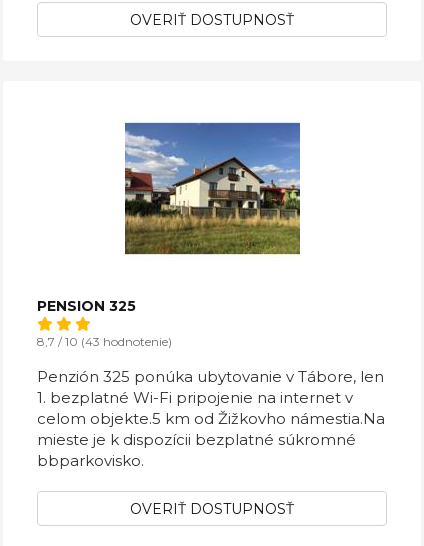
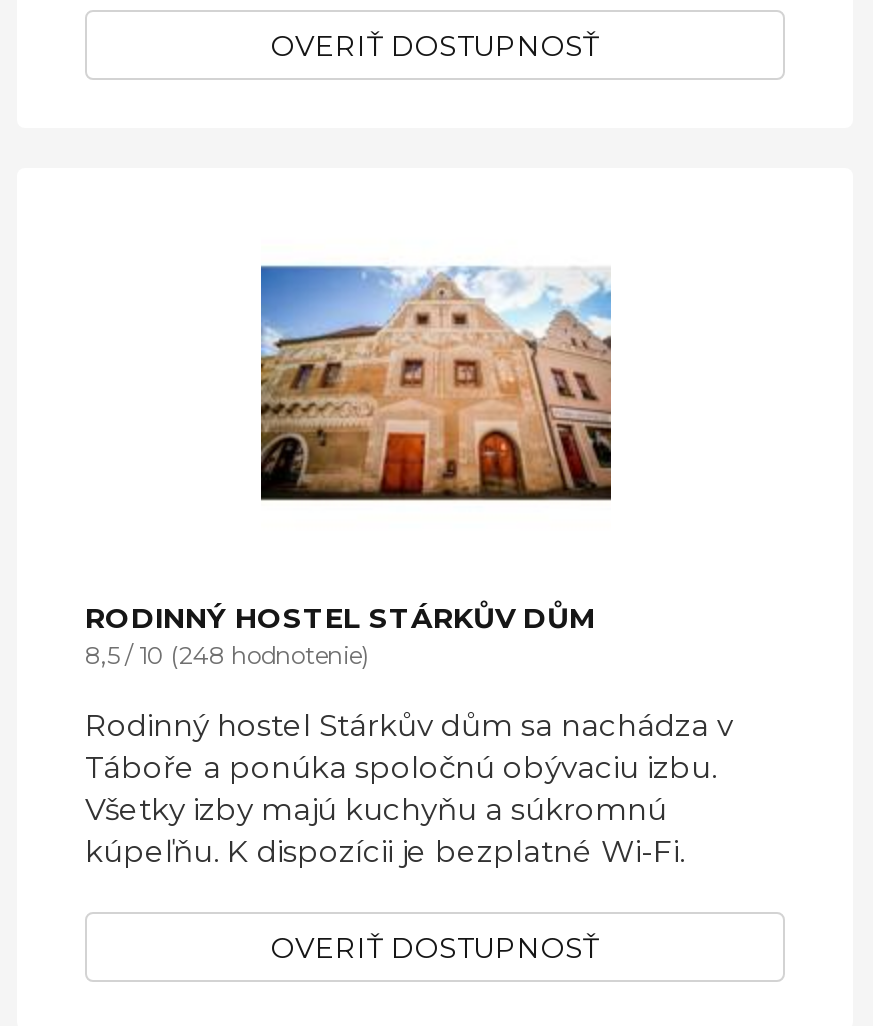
- [image]
+ [image]

- PENSION 325
- 8,7 / 10 (43 hodnotenie)
- Penzión 325 ponúka ubytovanie v Tábore, len
- 1. bezplatné Wi-Fi pripojenie na internet v
- celom objekte.5 km od Žižkovho námestia.Na
- mieste je k dispozícii bezplatné súkromné
- bbparkovisko.
+ RODINNÝ HOSTEL STÁRKŮV DŮM
+ 8,5 / 10 (248 hodnotenie)
+ Rodinný hostel Stárkův dům sa nachádza v
+ Táboře a ponúka spoločnú obývaciu izbu.
+ Všetky izby majú kuchyňu a súkromnú
+ kúpeľňu. K dispozícii je bezplatné Wi-Fi.
